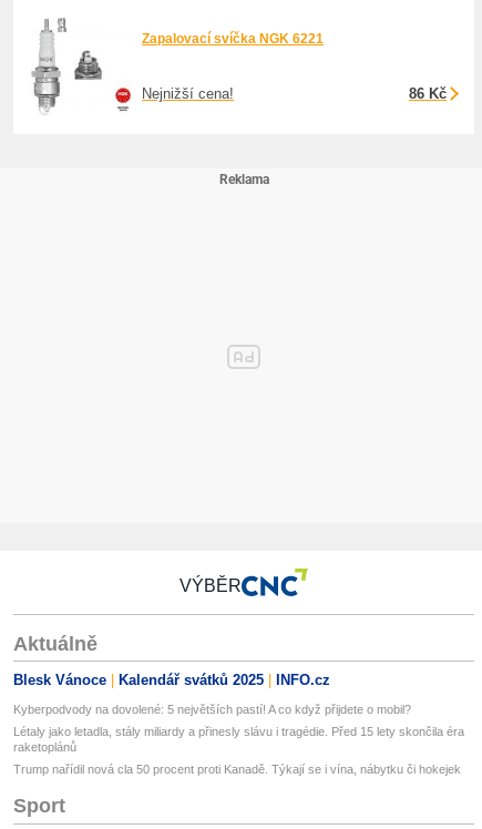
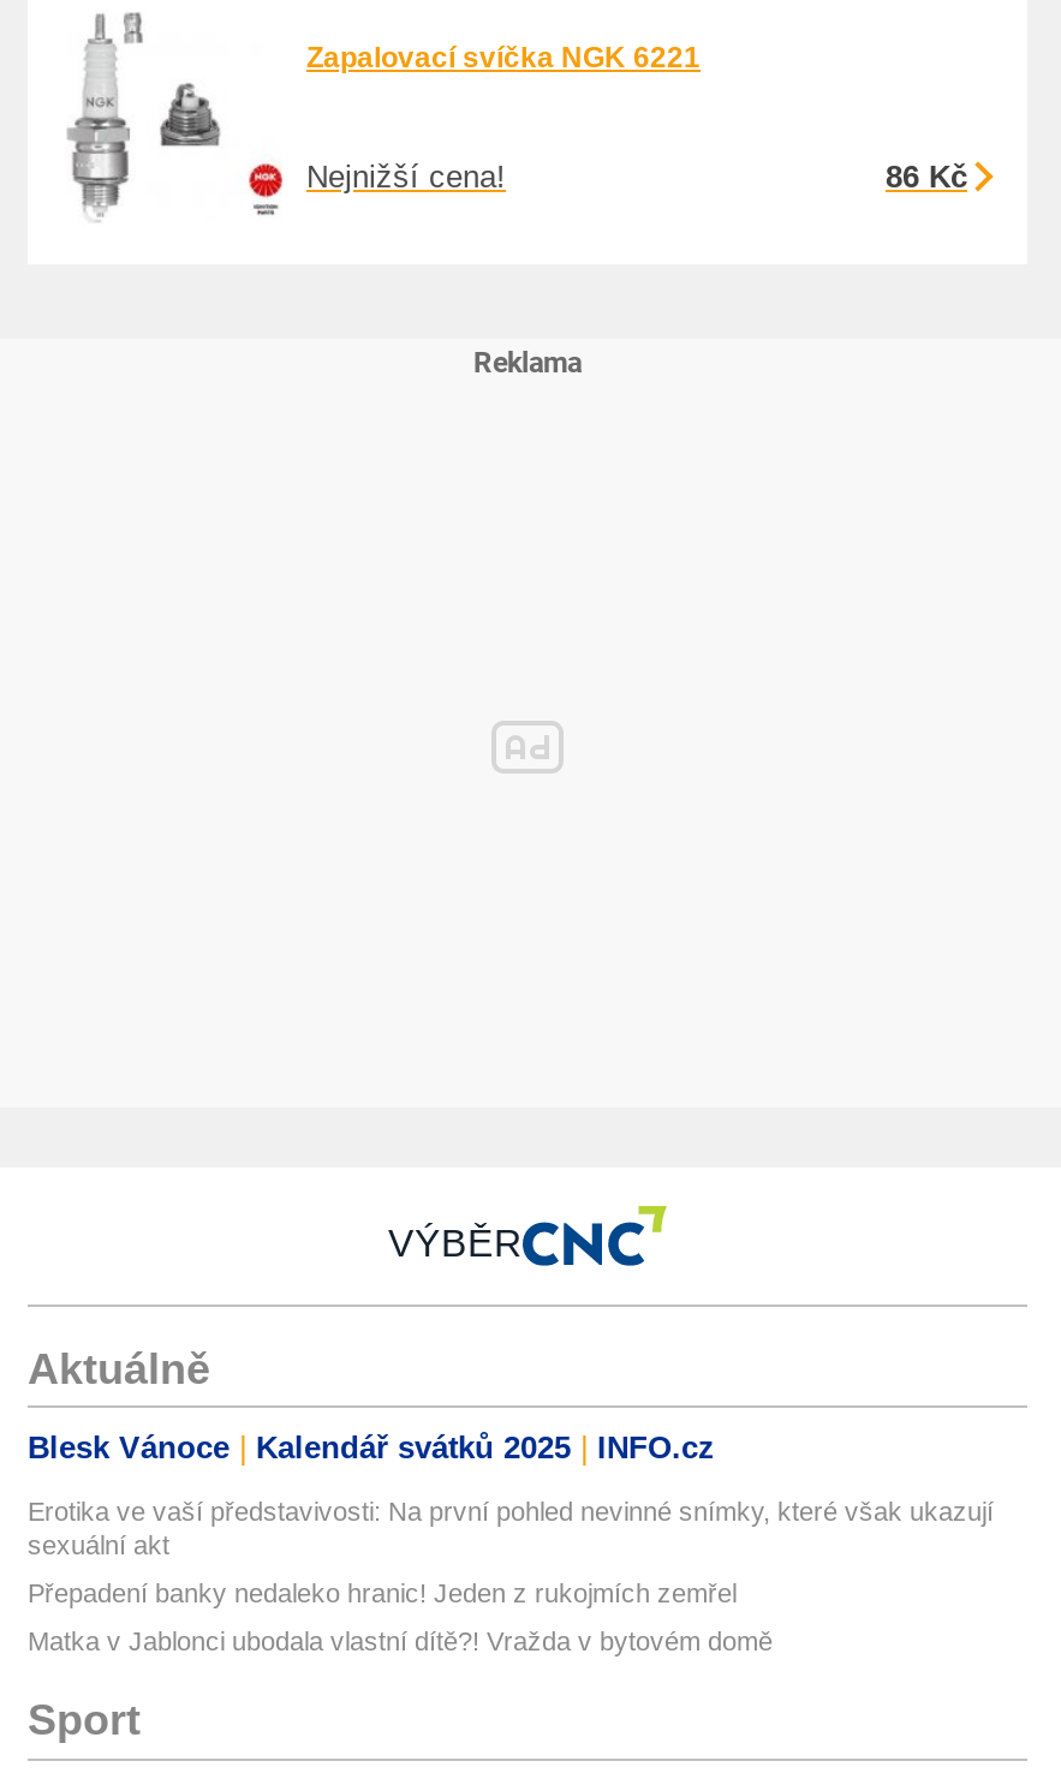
- Kyberpodvody na dovolené: 5 největších pastí! A co když přijdete o mobil?
+ Erotika ve vaší představivosti: Na první pohled nevinné snímky, které však ukazují
+ sexuální akt

- Létaly jako letadla, stály miliardy a přinesly slávu i tragédie. Před 15 lety skončila éra
- raketoplánů
+ Přepadení banky nedaleko hranic! Jeden z rukojmích zemřel

- Trump nařídil nová cla 50 procent proti Kanadě. Týkají se i vína, nábytku či hokejek
+ Matka v Jablonci ubodala vlastní dítě?! Vražda v bytovém domě
